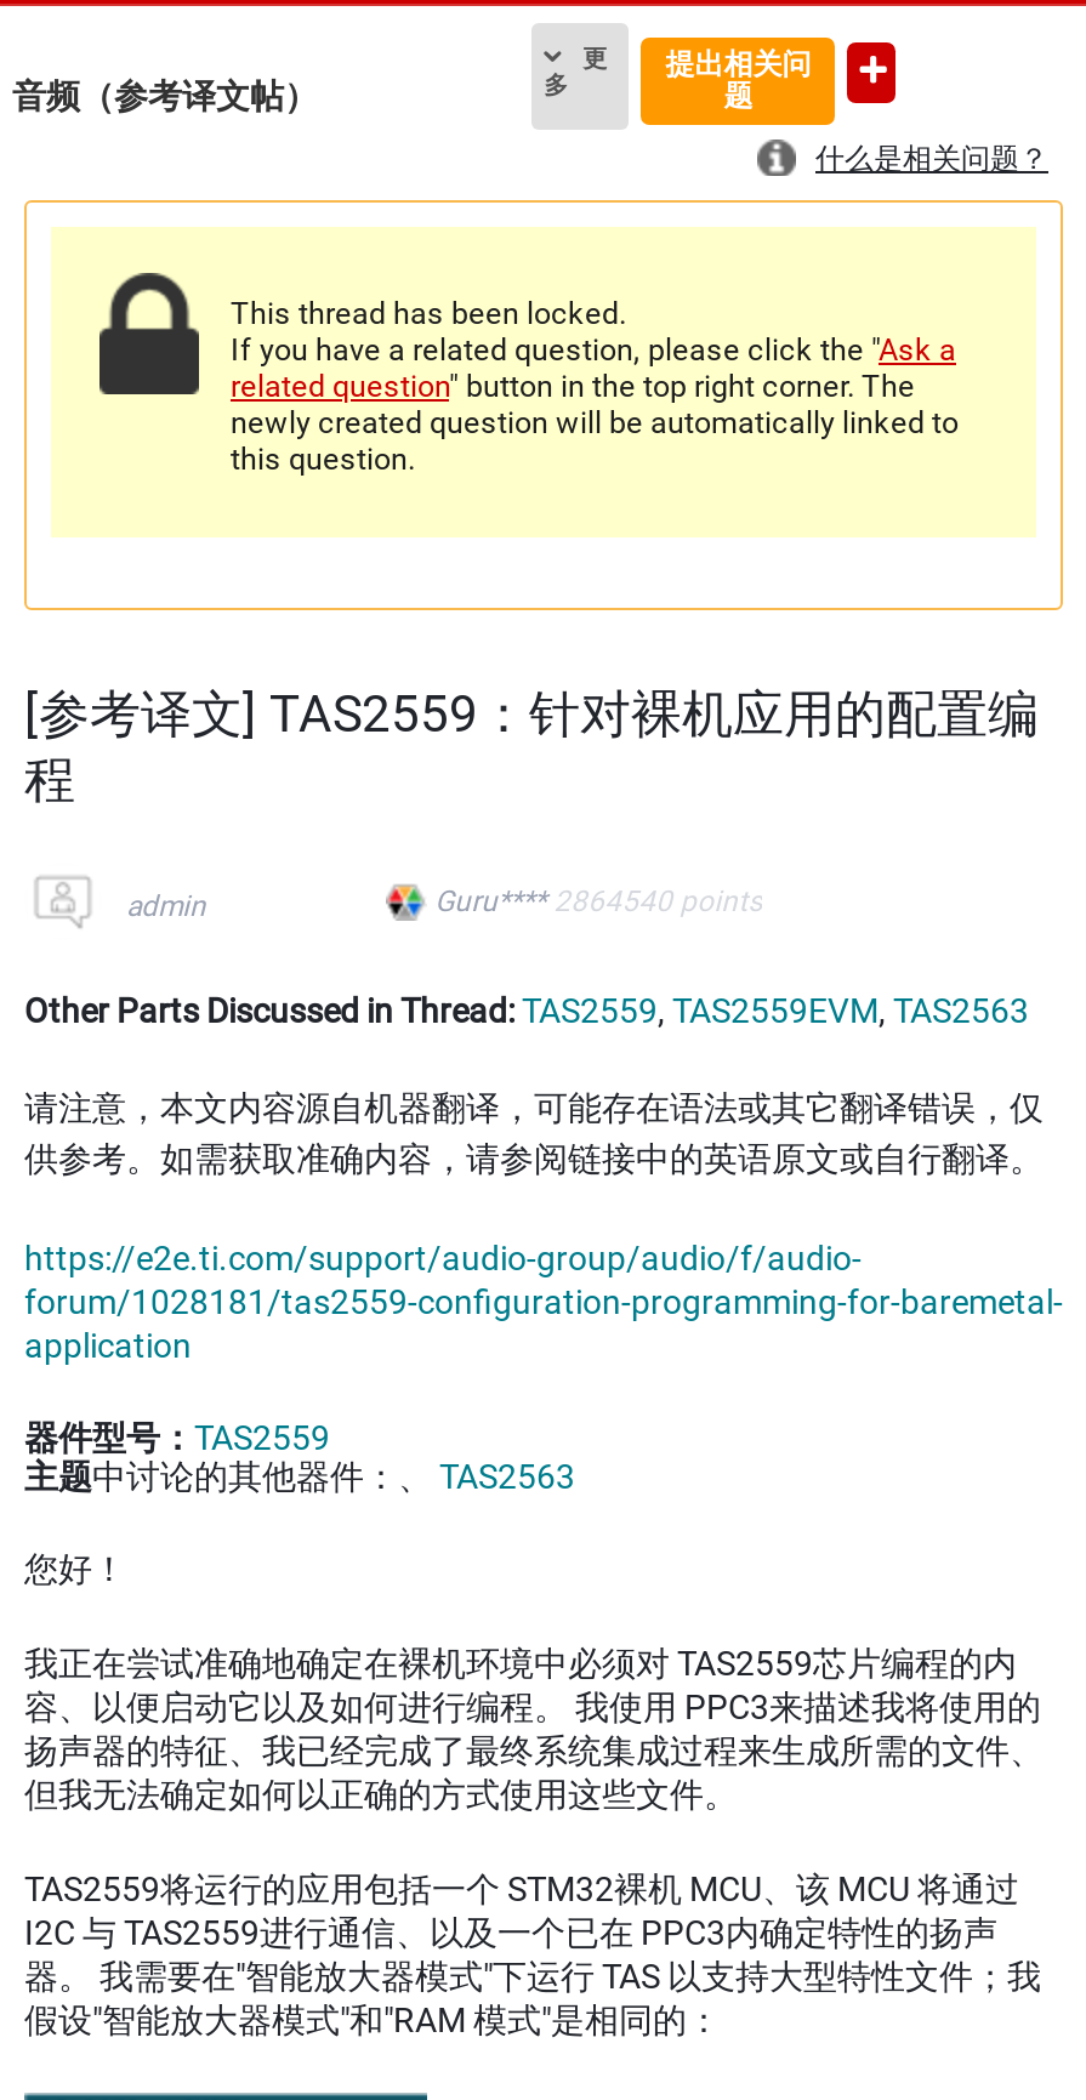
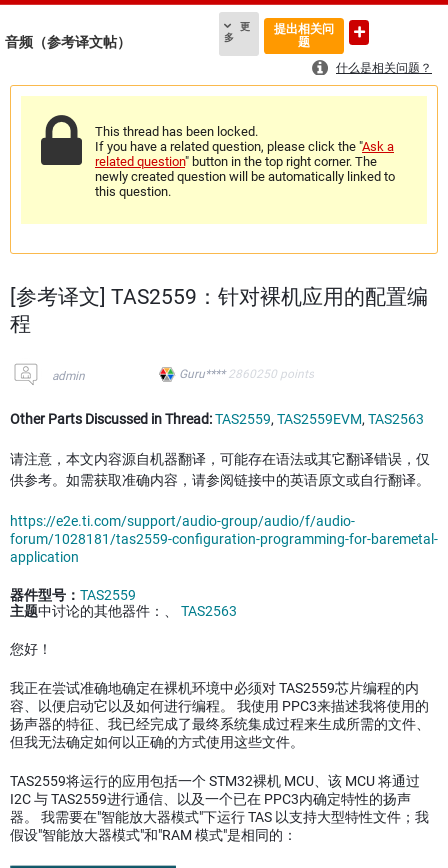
- Guru**** 2864540 points
+ Guru**** 2860250 points
